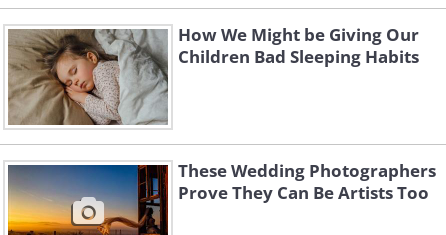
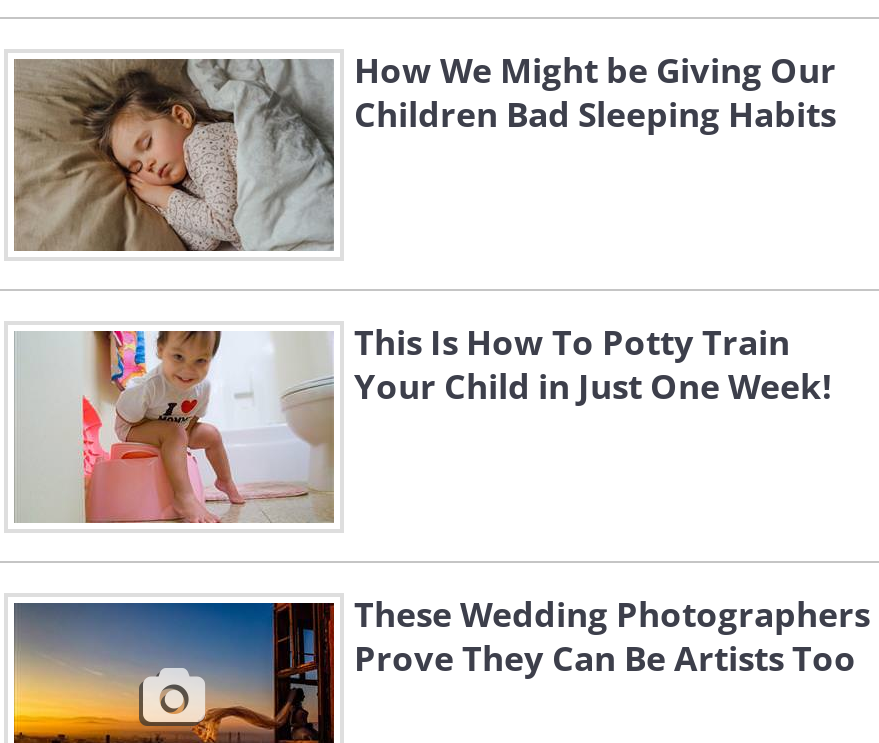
+ [image]
+ This Is How To Potty Train
+ Your Child in Just One Week!
